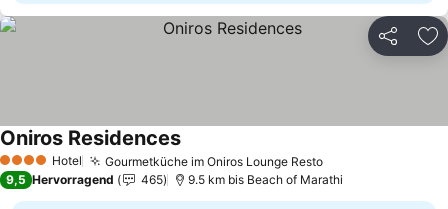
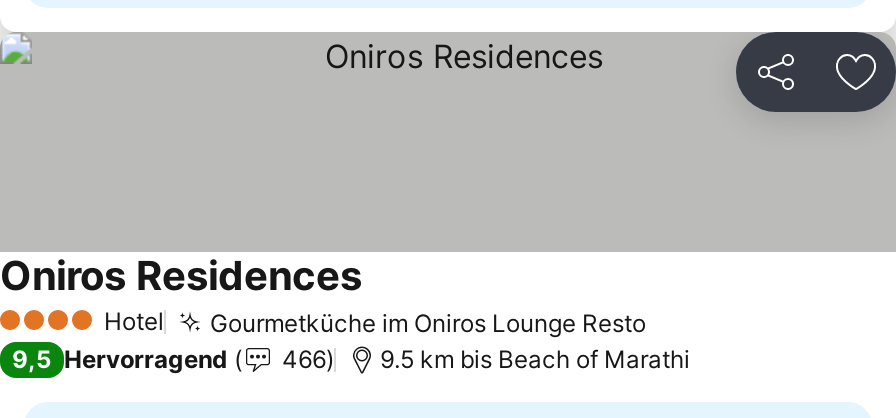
- 465
+ 466
